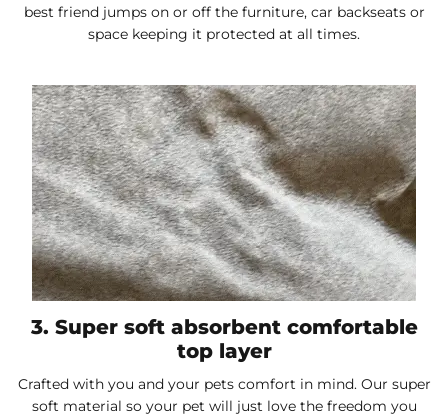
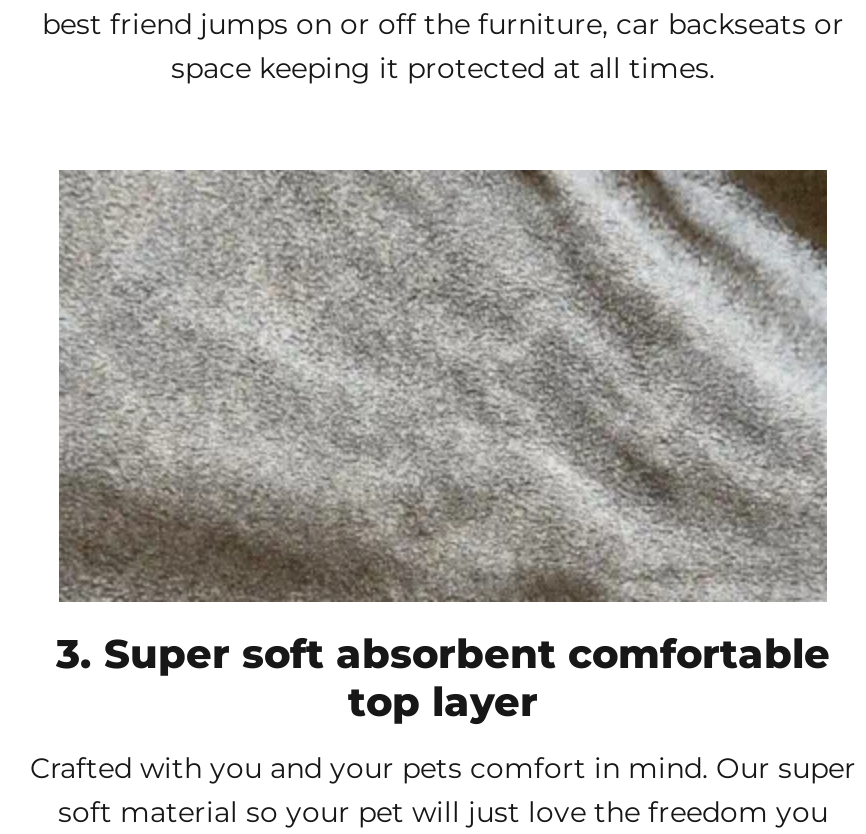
- [image]
+ [image]
